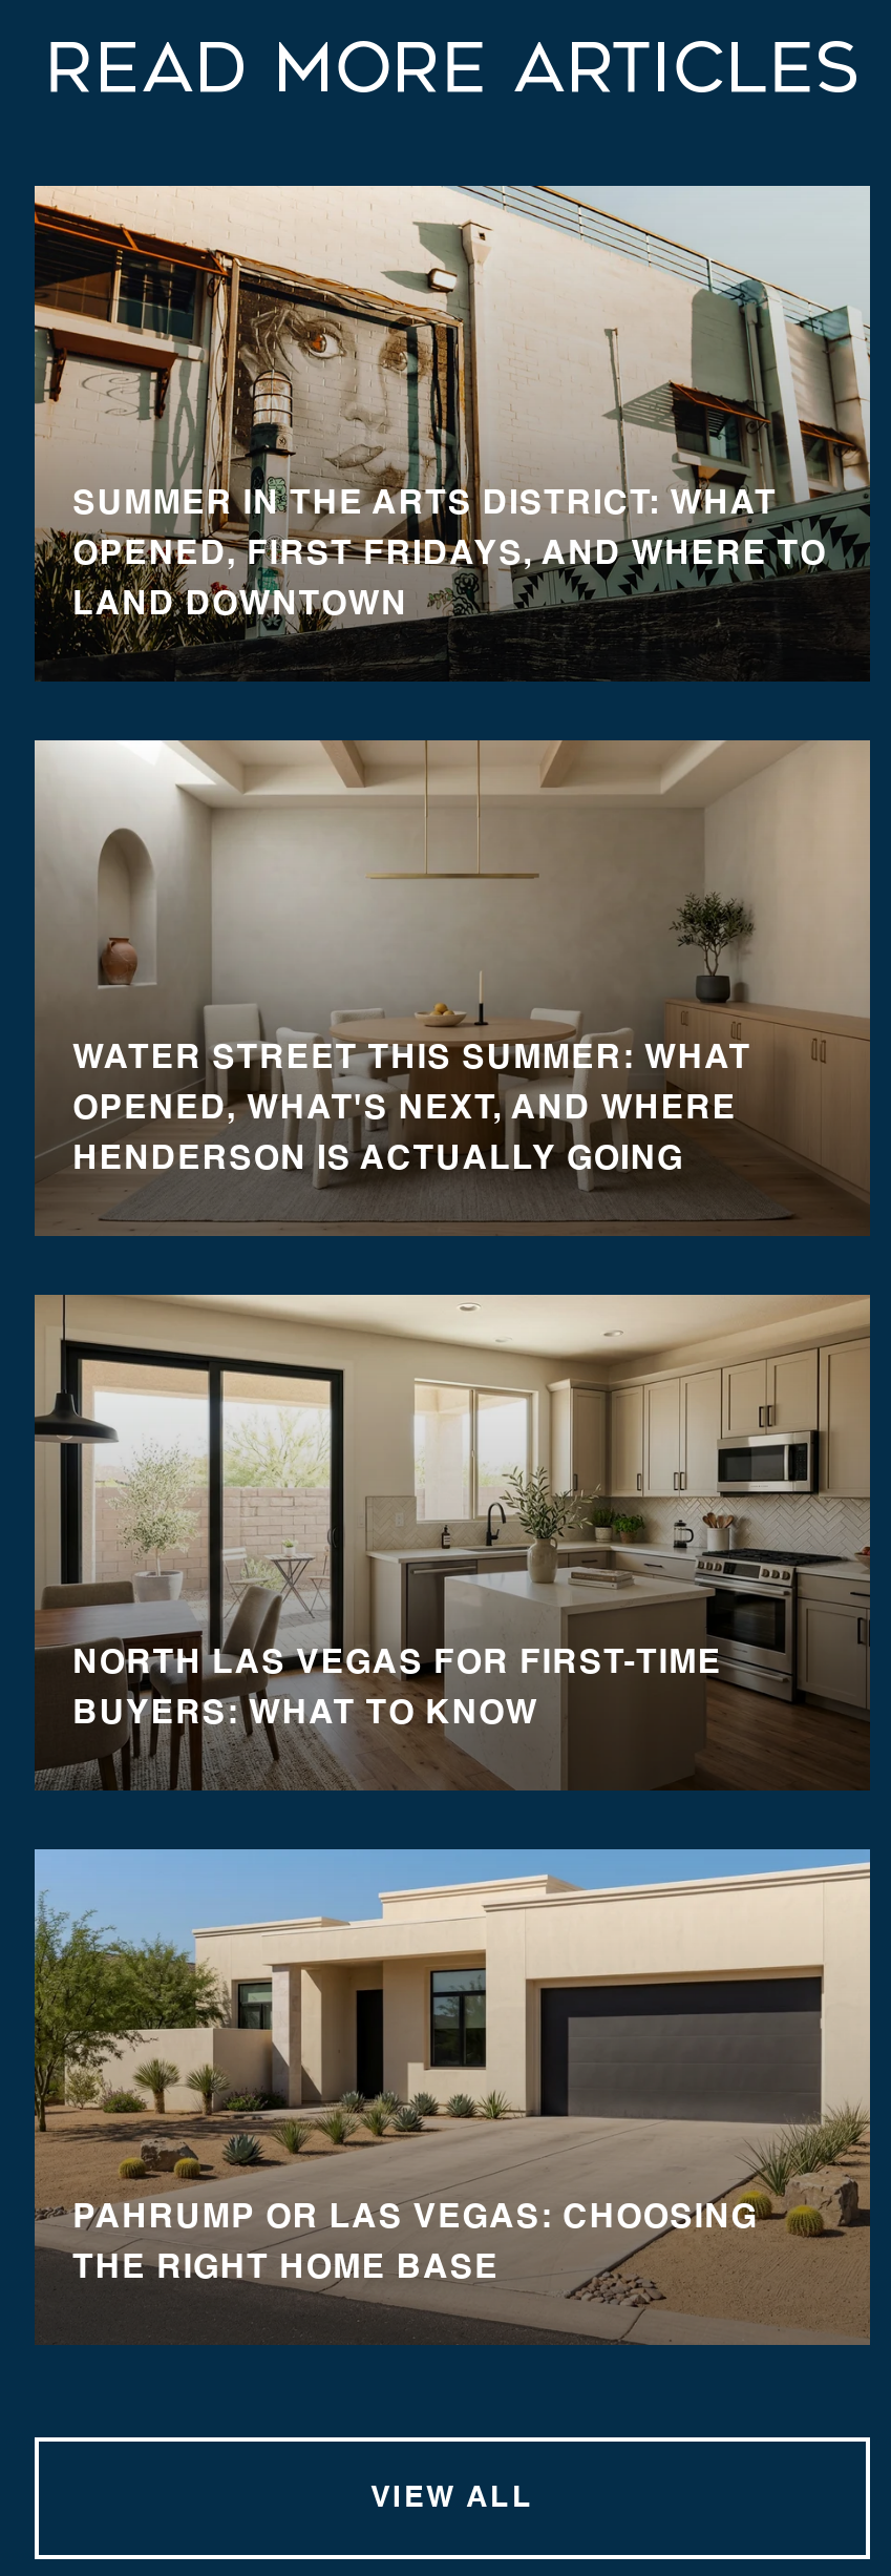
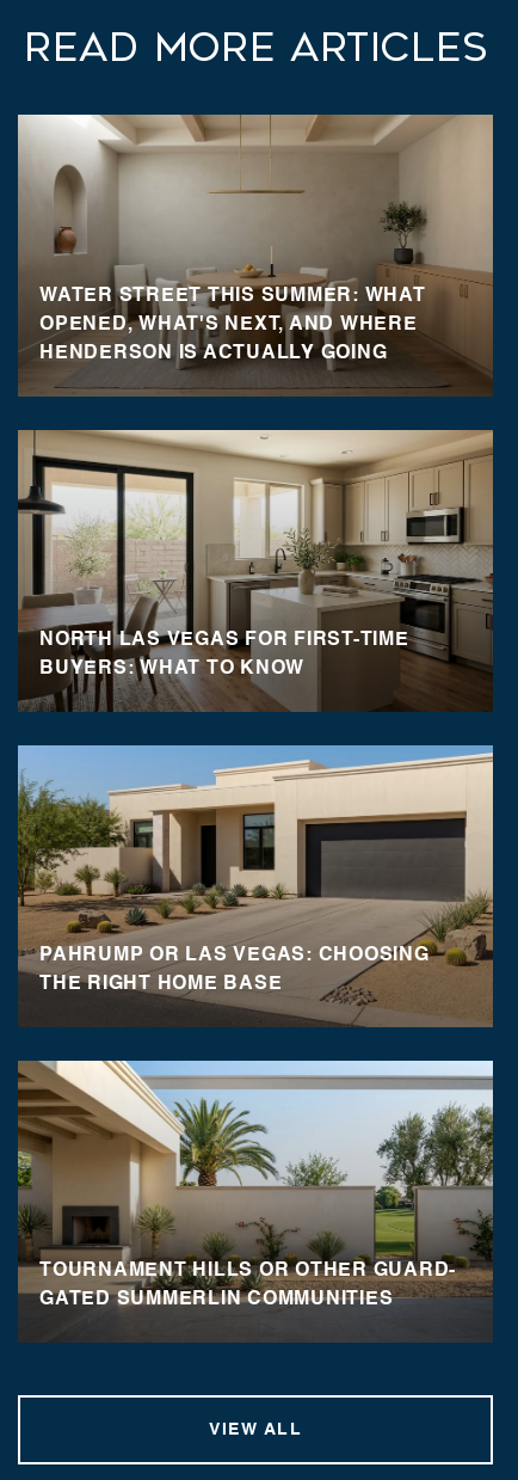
- [image]
- SUMMER IN THE ARTS DISTRICT: WHAT
- OPENED, FIRST FRIDAYS, AND WHERE TO
- LAND DOWNTOWN

moved up: [image] | WATER STREET THIS SUMMER: WHAT | OPENED, WHAT'S NEXT, AND WHERE | HENDERSON IS ACTUALLY GOING | NORTH LAS VEGAS FOR FIRST-TIME | BUYERS: WHAT TO KNOW | PAHRUMP OR LAS VEGAS: CHOOSING | THE RIGHT HOME BASE

+ [image]
+ TOURNAMENT HILLS OR OTHER GUARD-
+ GATED SUMMERLIN COMMUNITIES
